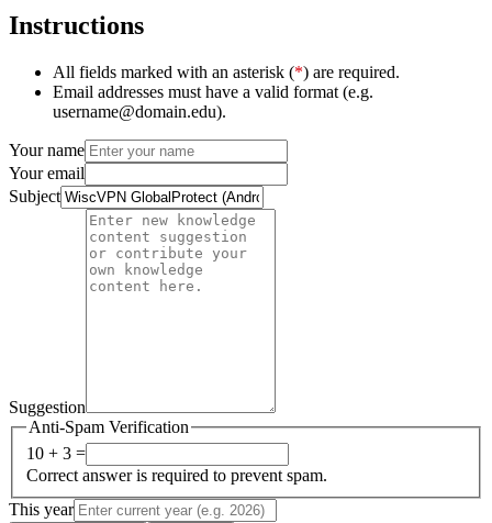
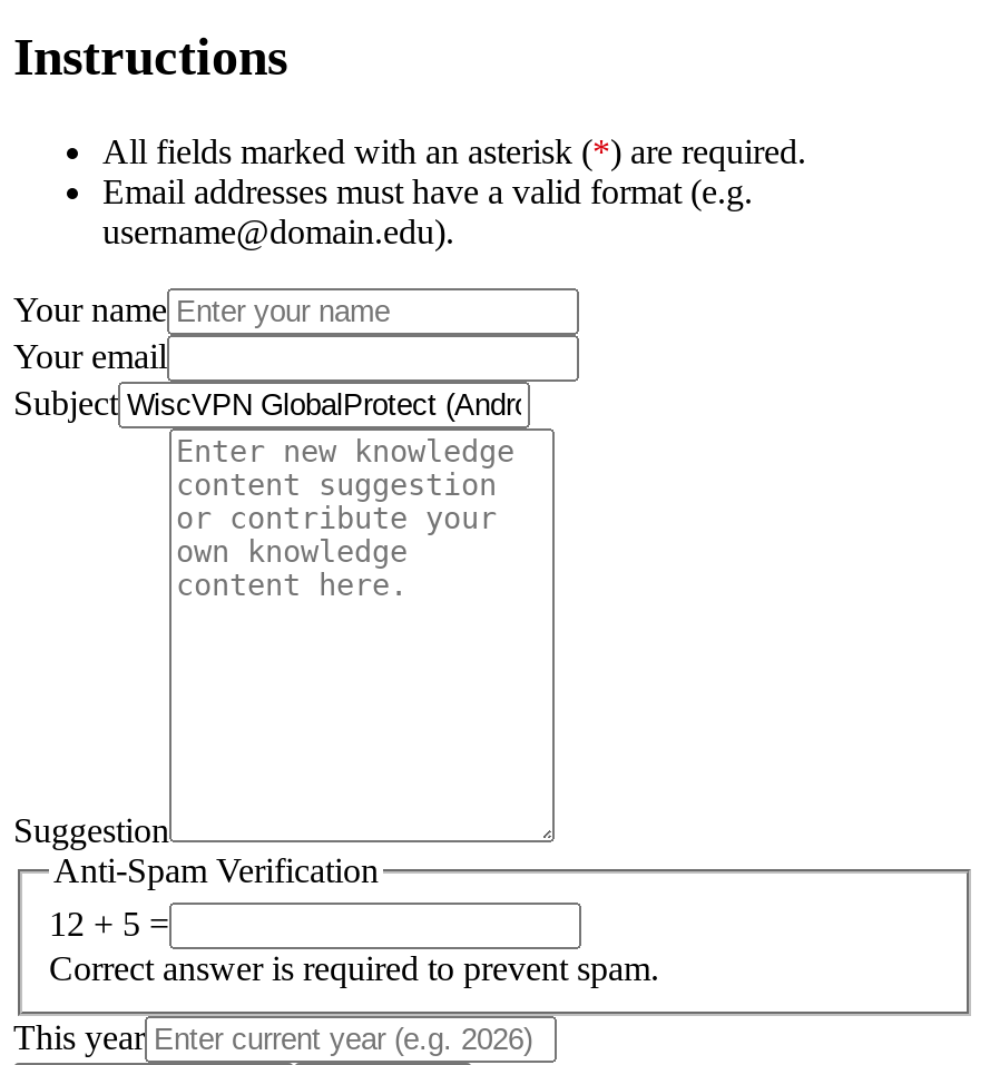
- 10 + 3 =
+ 12 + 5 =
